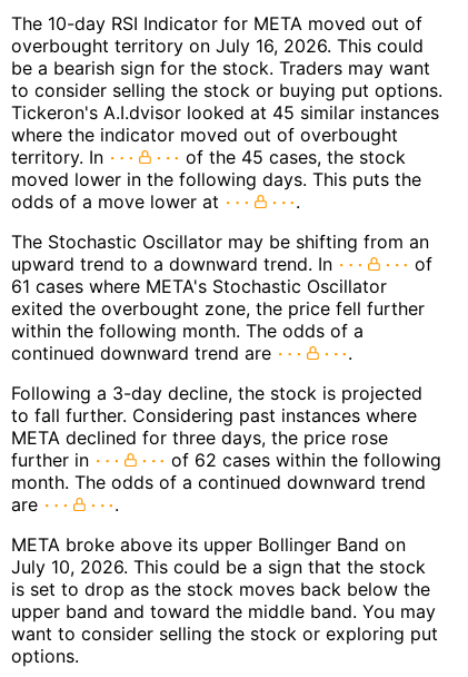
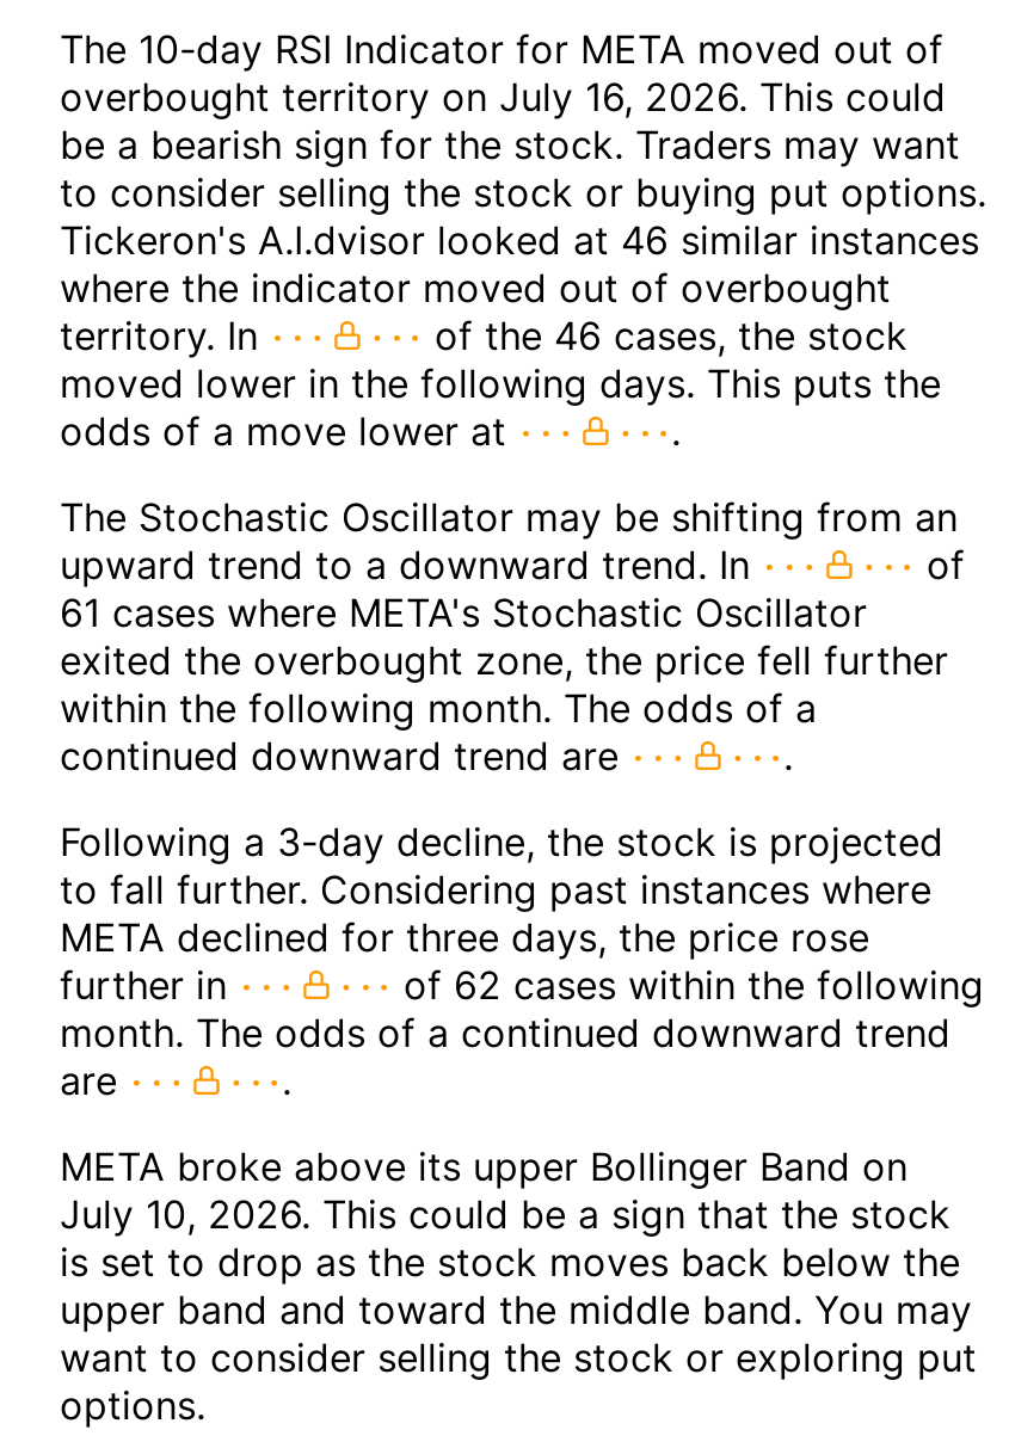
- Tickeron's A.I.dvisor looked at 45 similar instances
+ Tickeron's A.I.dvisor looked at 46 similar instances

- of the 45 cases, the stock
+ of the 46 cases, the stock
